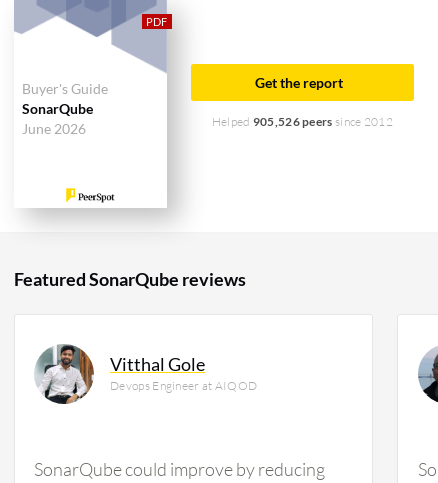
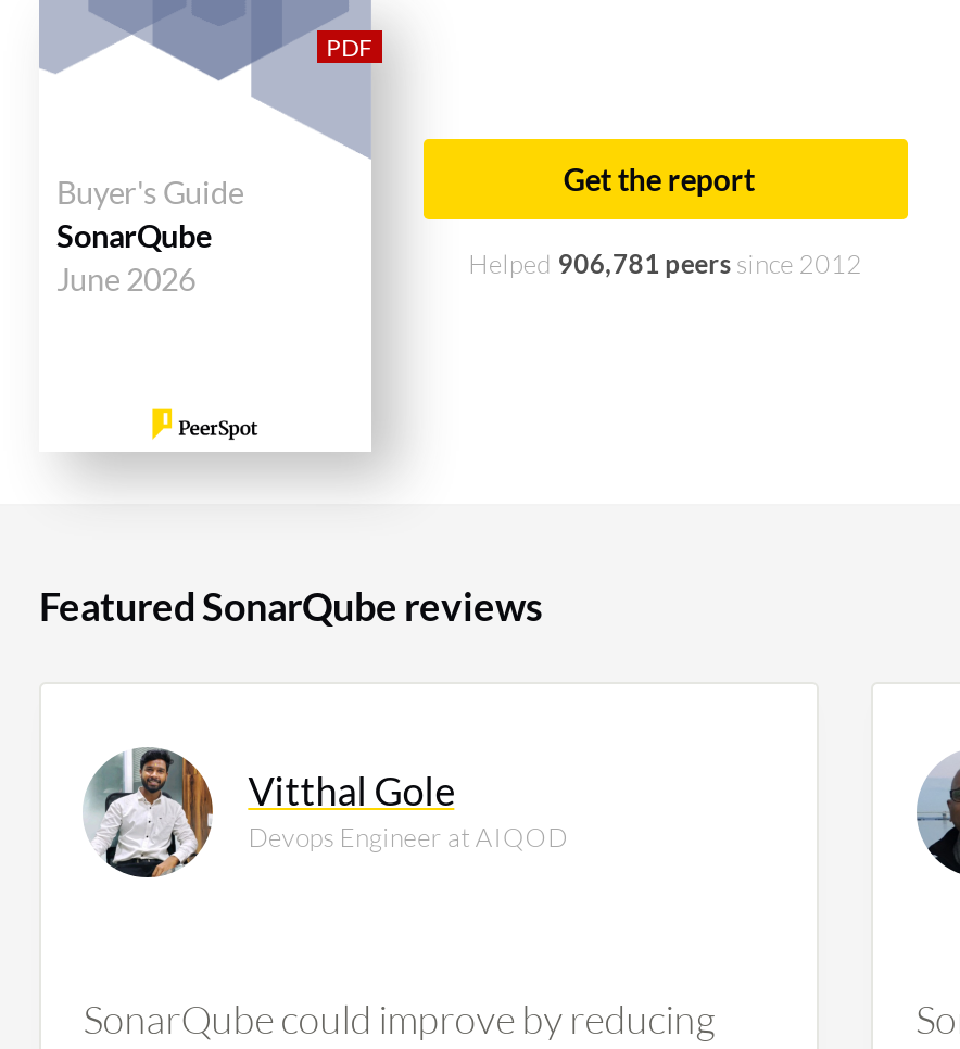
- Helped 905,526 peers since 2012
+ Helped 906,781 peers since 2012
